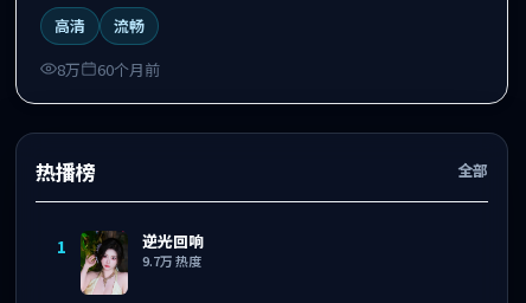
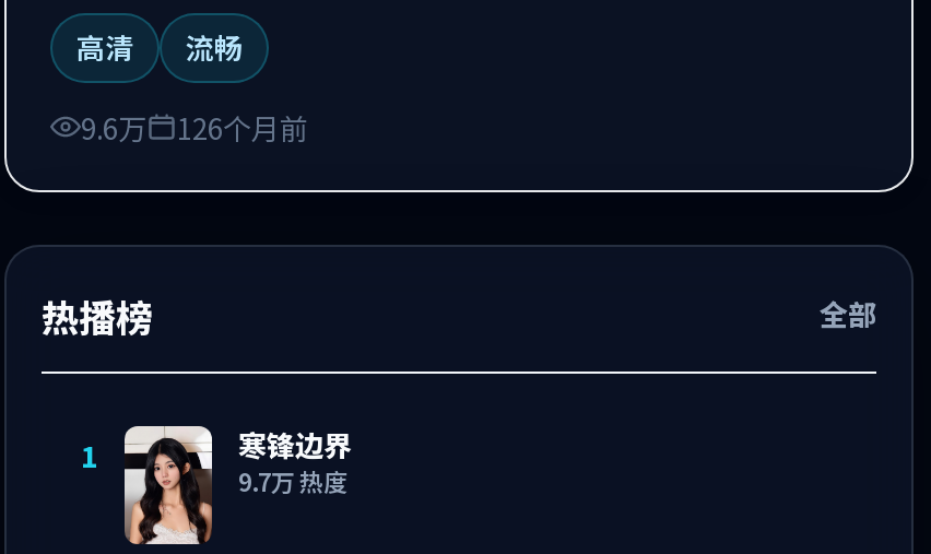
- 8万
+ 9.6万

- 60个月前
+ 126个月前

- [image]
- 逆光回响
+ [image]
+ 寒锋边界
